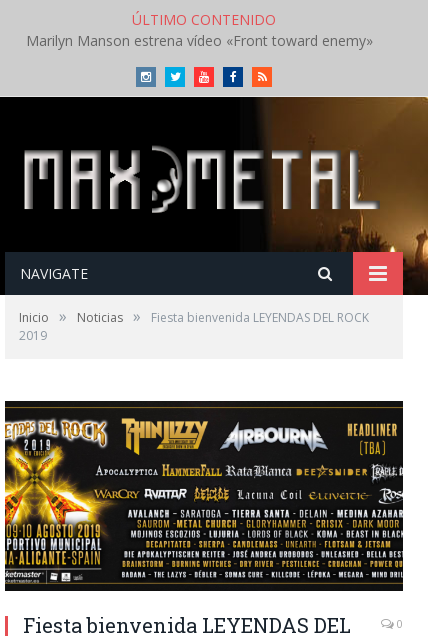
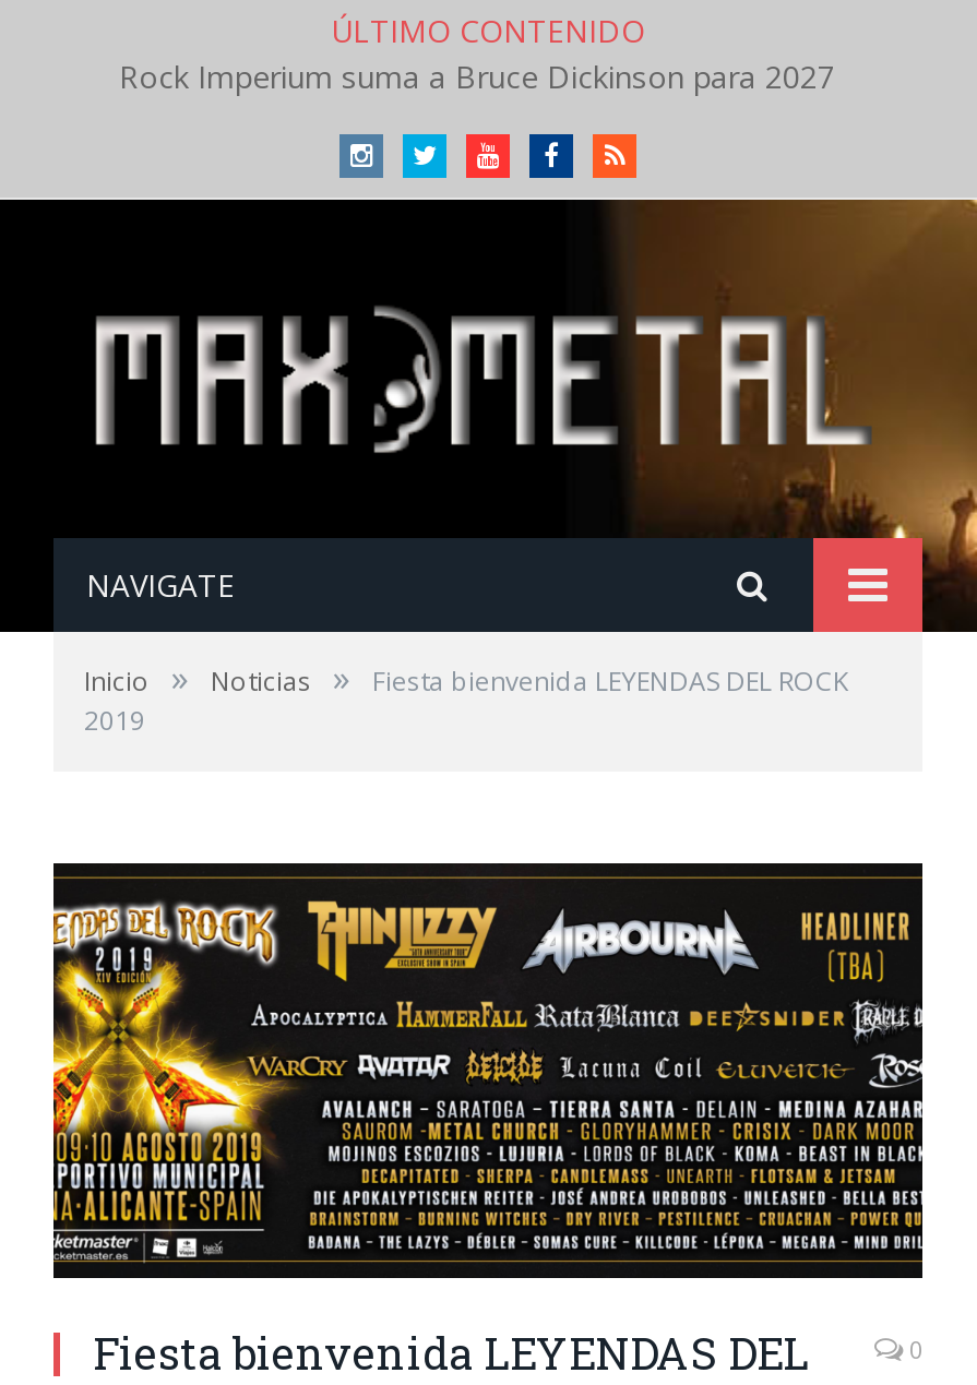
- Marilyn Manson estrena vídeo «Front toward enemy»
+ Rock Imperium suma a Bruce Dickinson para 2027
